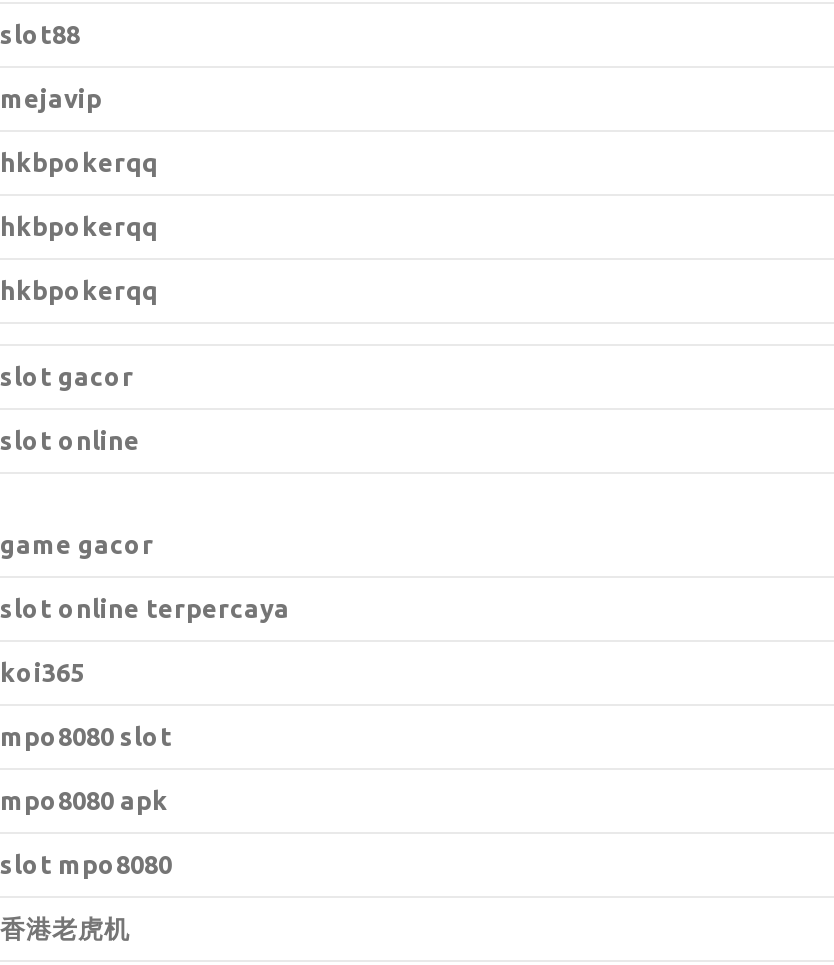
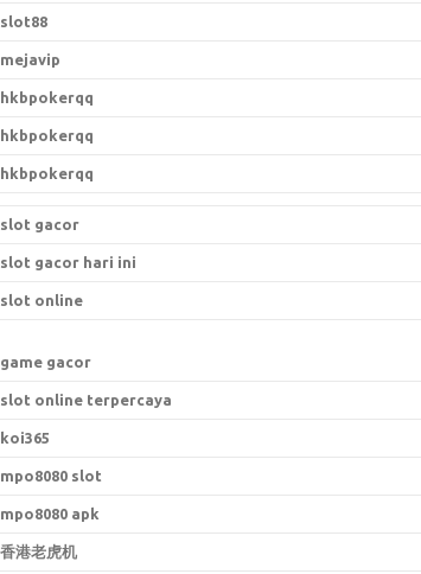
+ slot gacor hari ini

moved down: slot online | game gacor | slot online terpercaya | koi365 | mpo8080 slot | mpo8080 apk

- slot mpo8080
